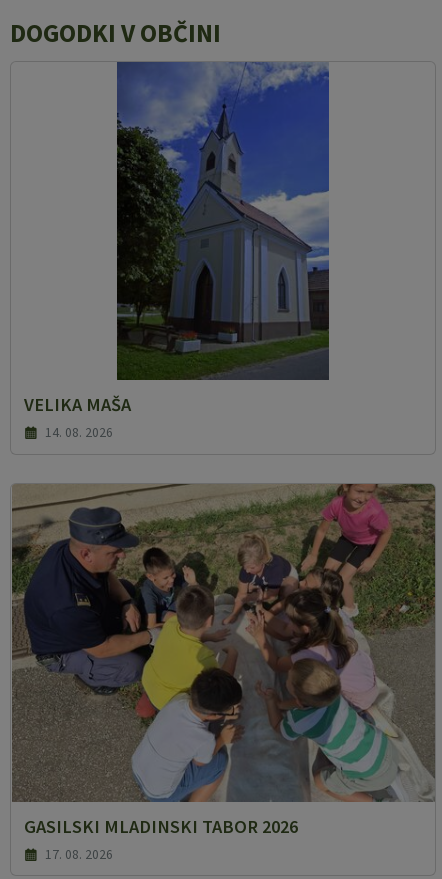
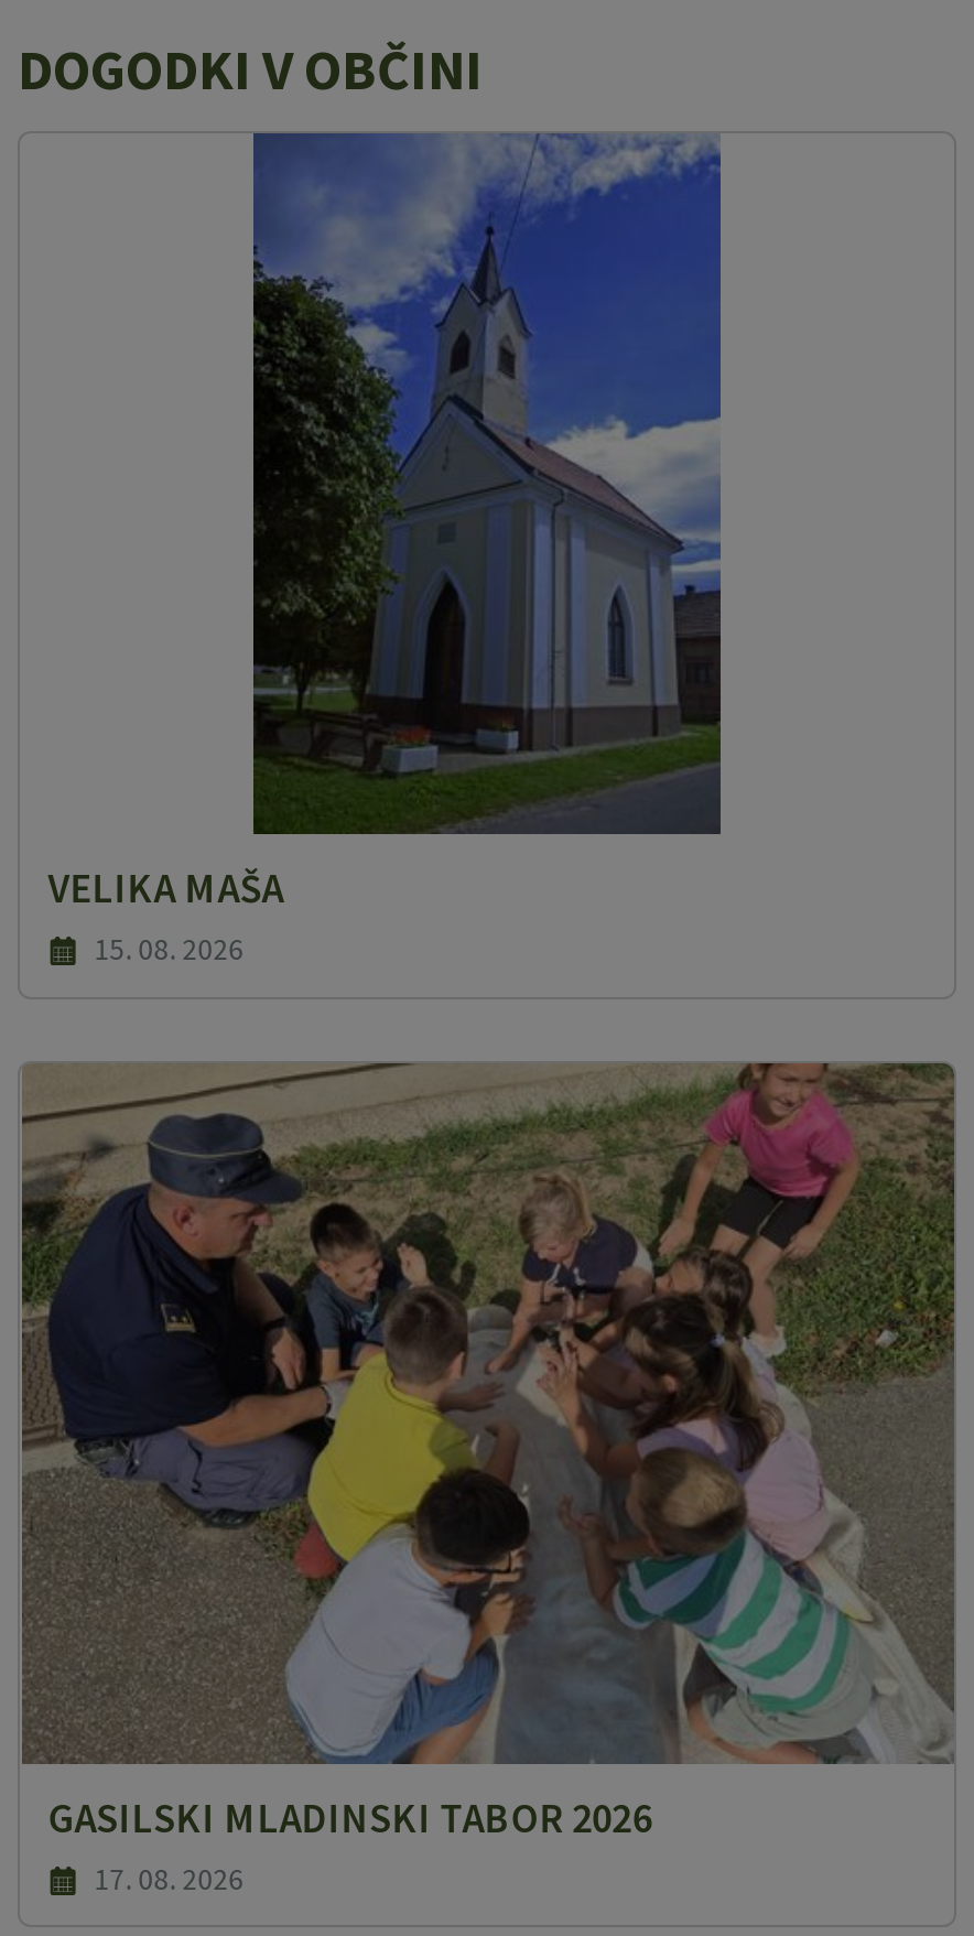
- 14. 08. 2026
+ 15. 08. 2026
